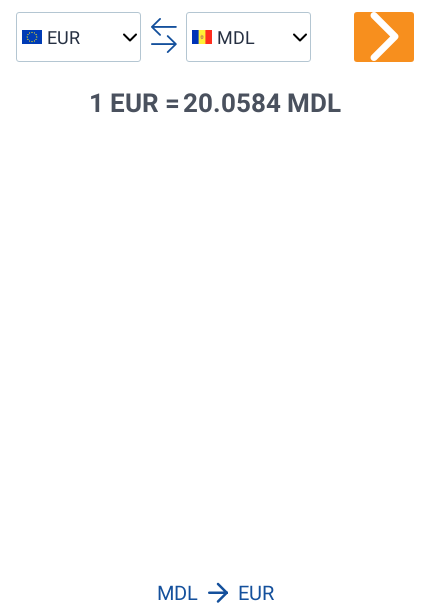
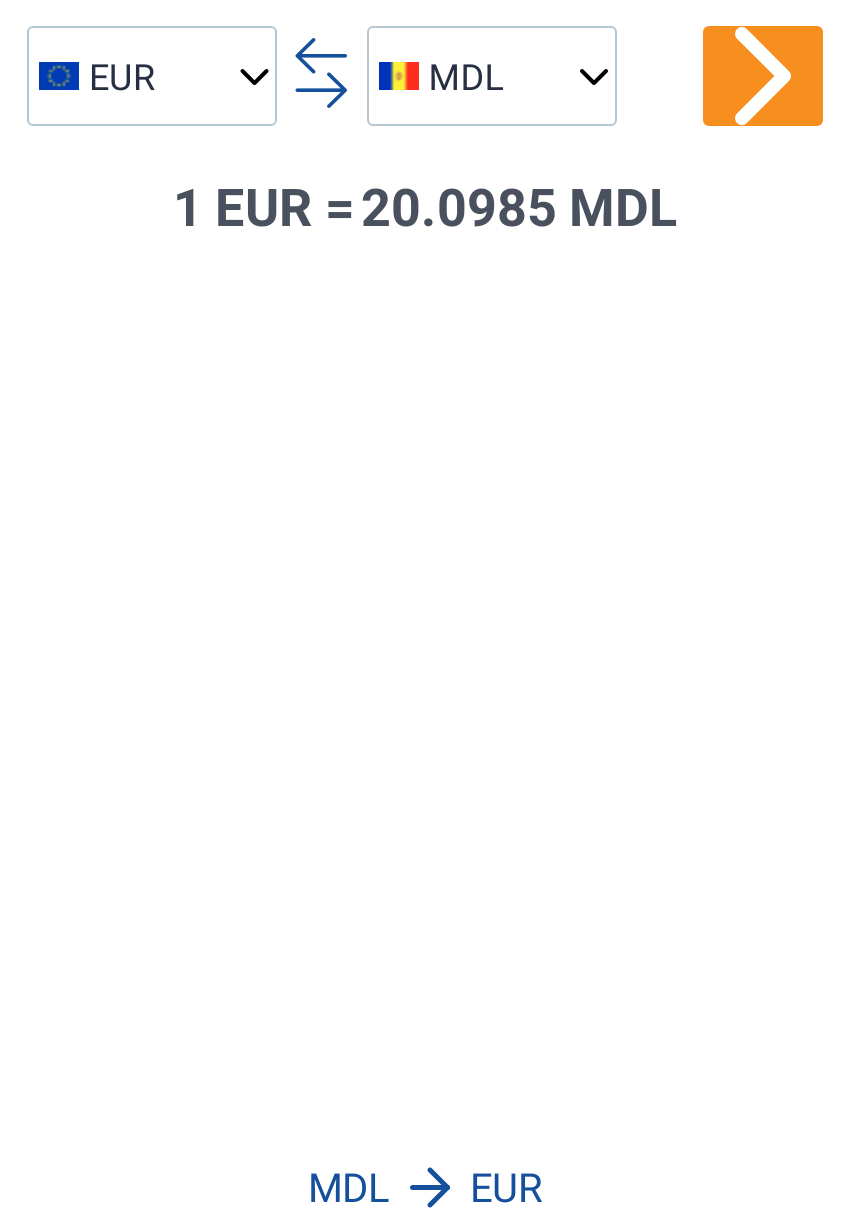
- 1 EUR = 20.0584 MDL
+ 1 EUR = 20.0985 MDL
